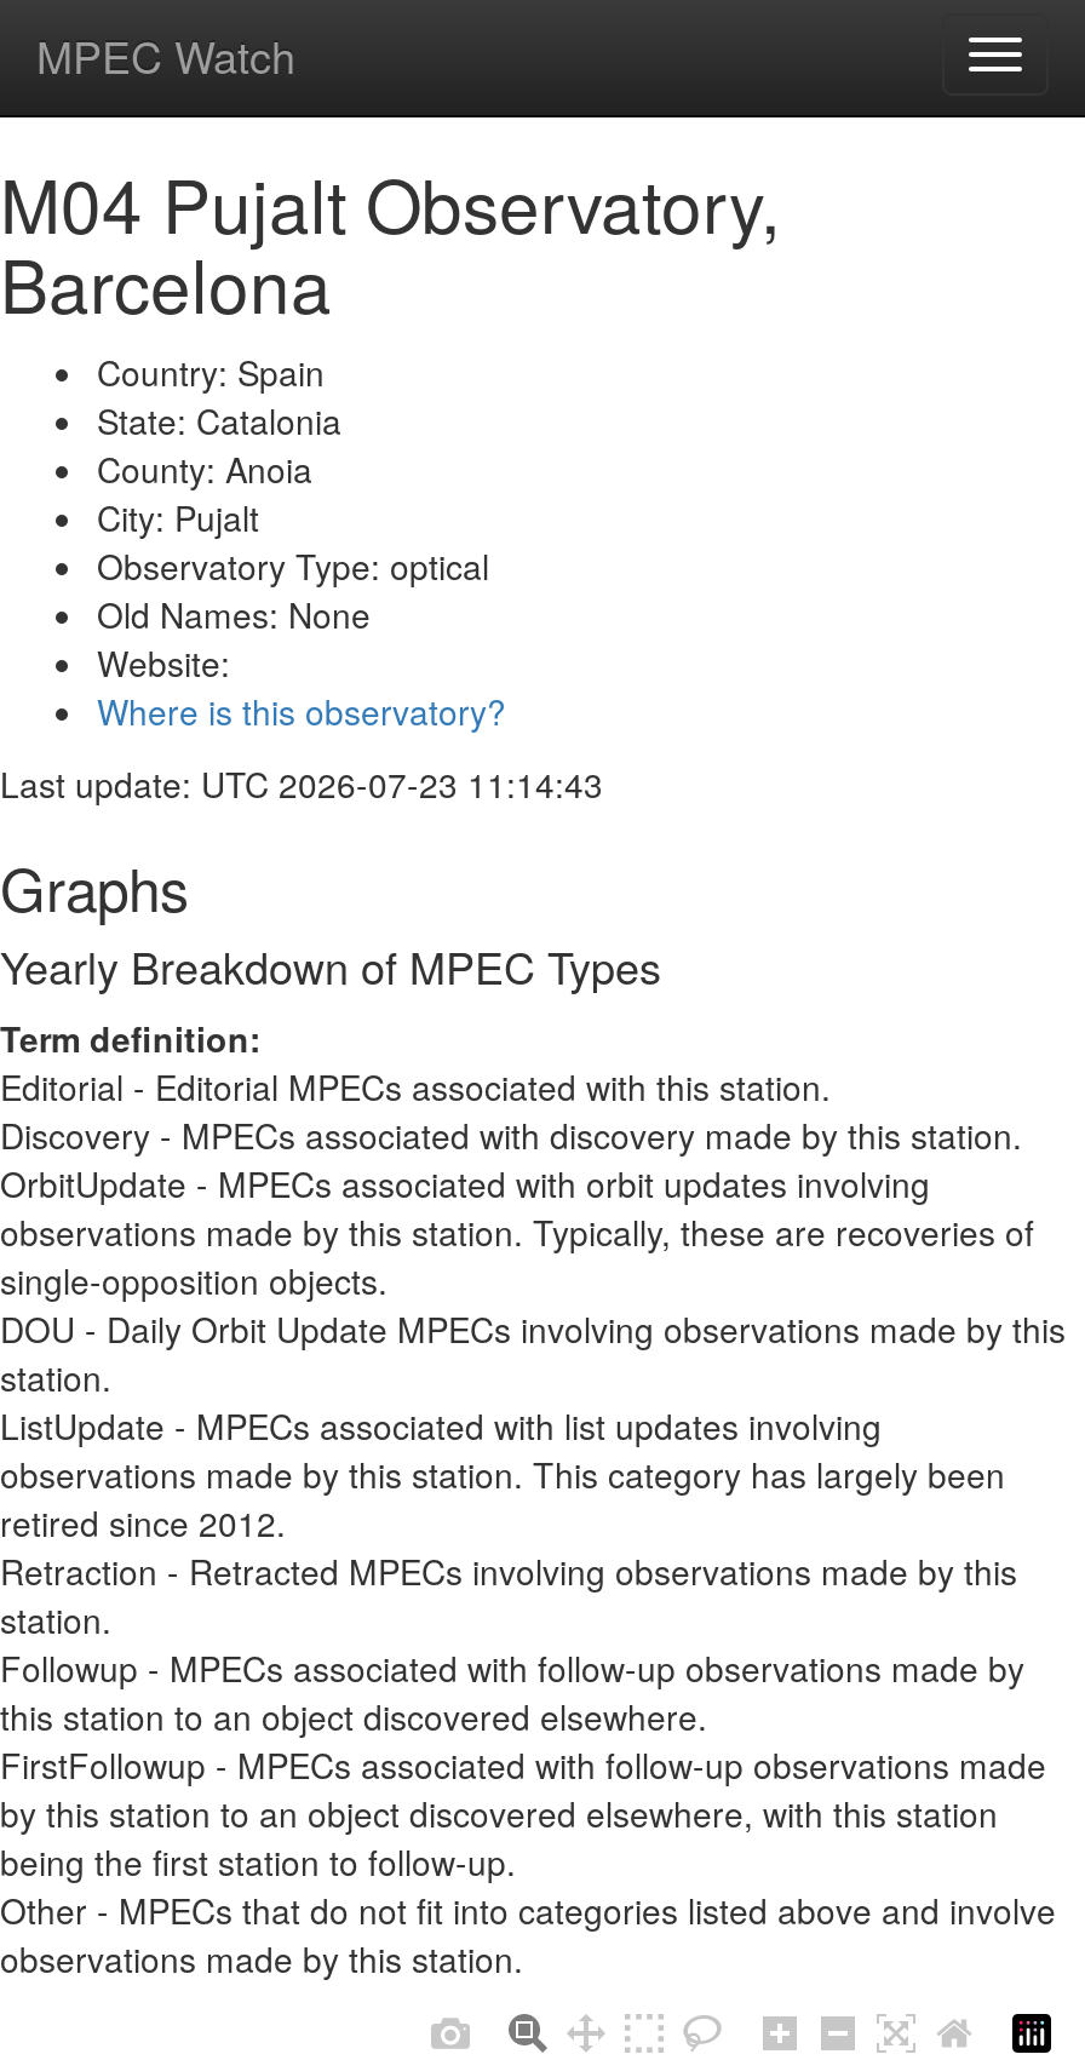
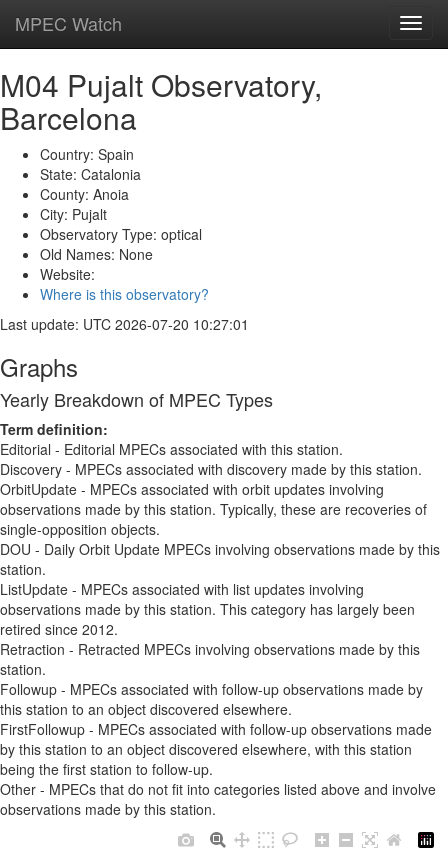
- Last update: UTC 2026-07-23 11:14:43
+ Last update: UTC 2026-07-20 10:27:01
